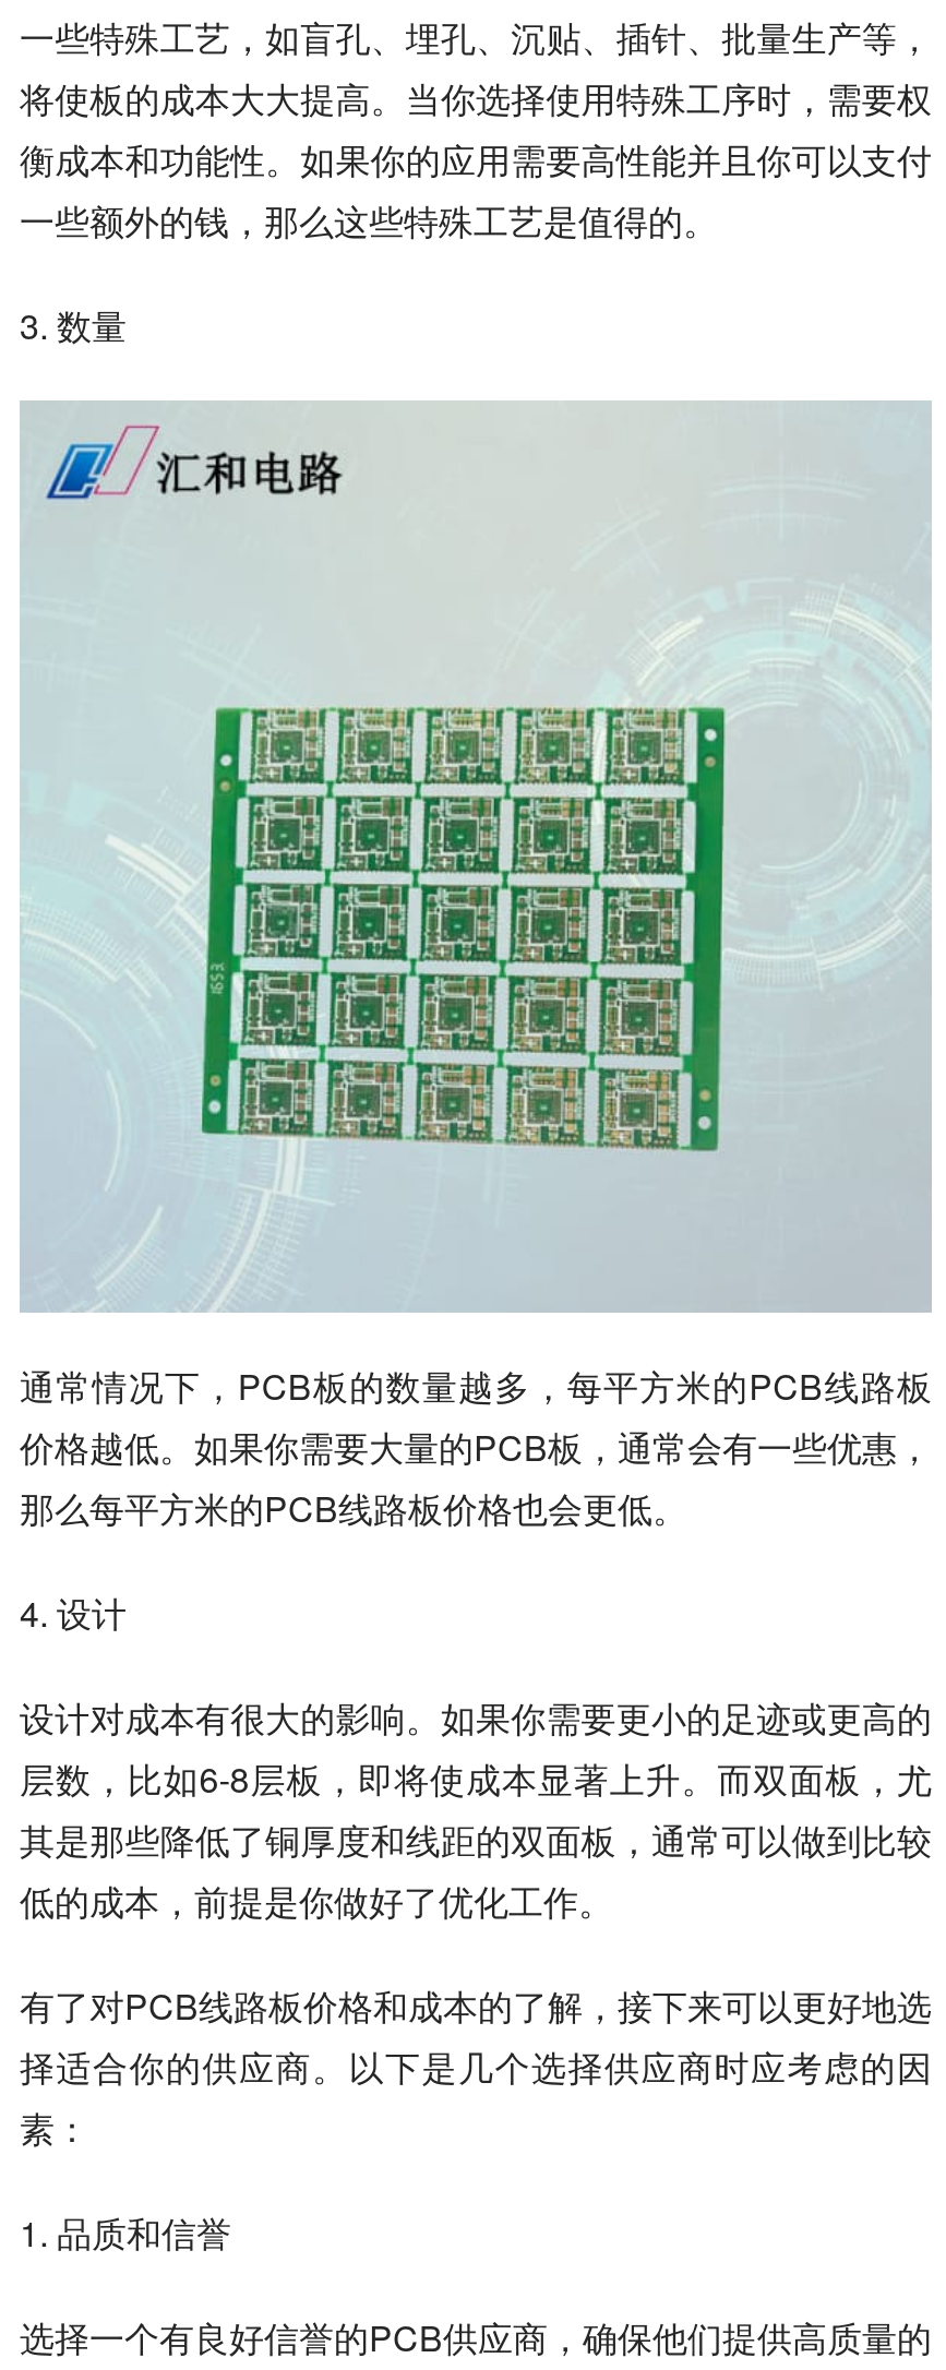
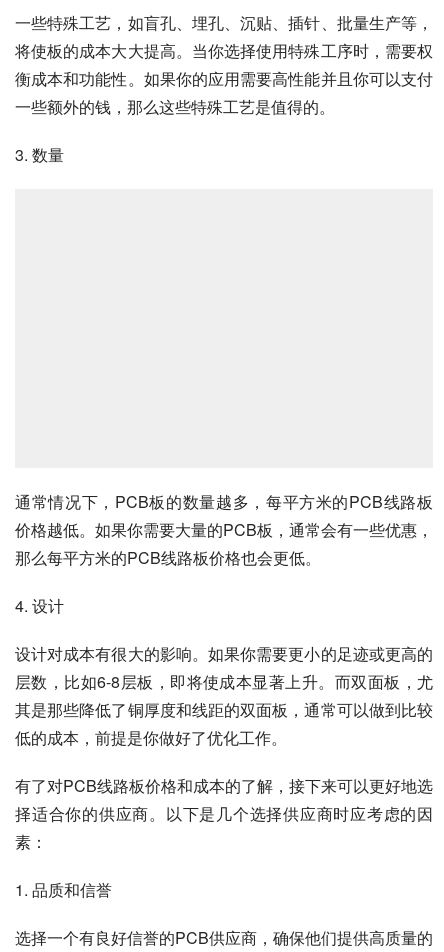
- [image]
